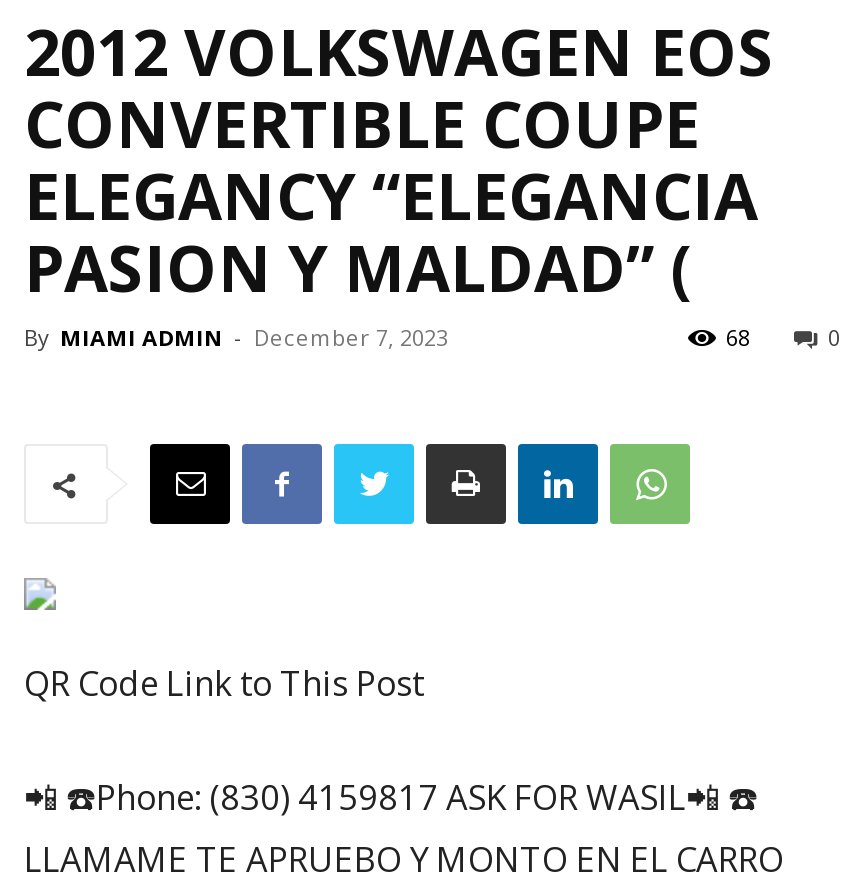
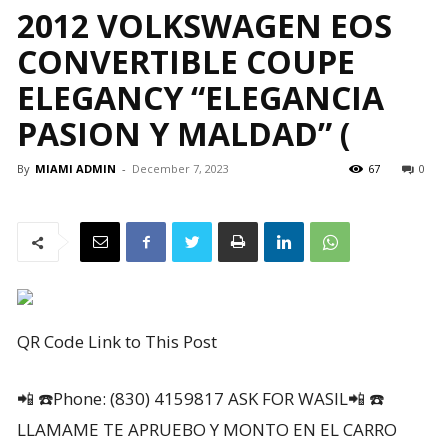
- 68
+ 67
